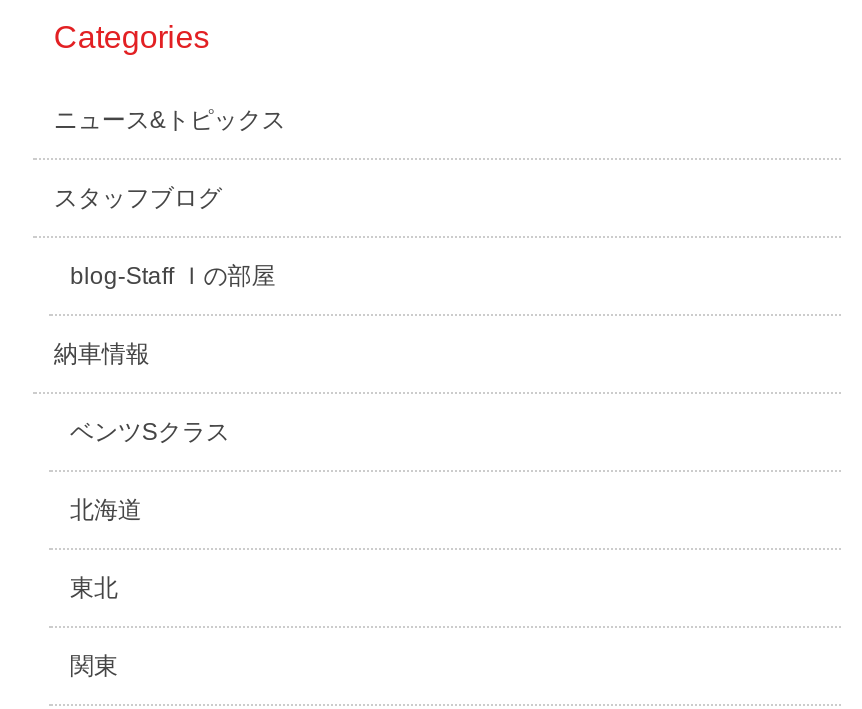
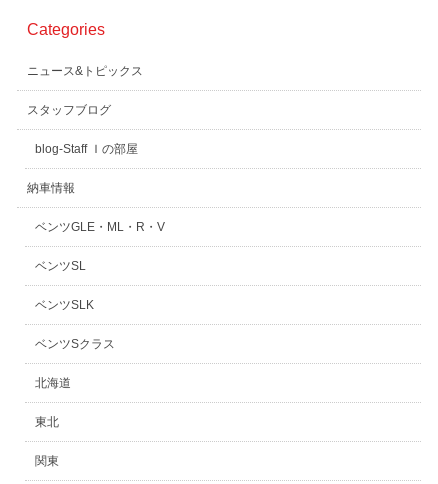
+ ベンツGLE・ML・R・V
+ ベンツSL
+ ベンツSLK
